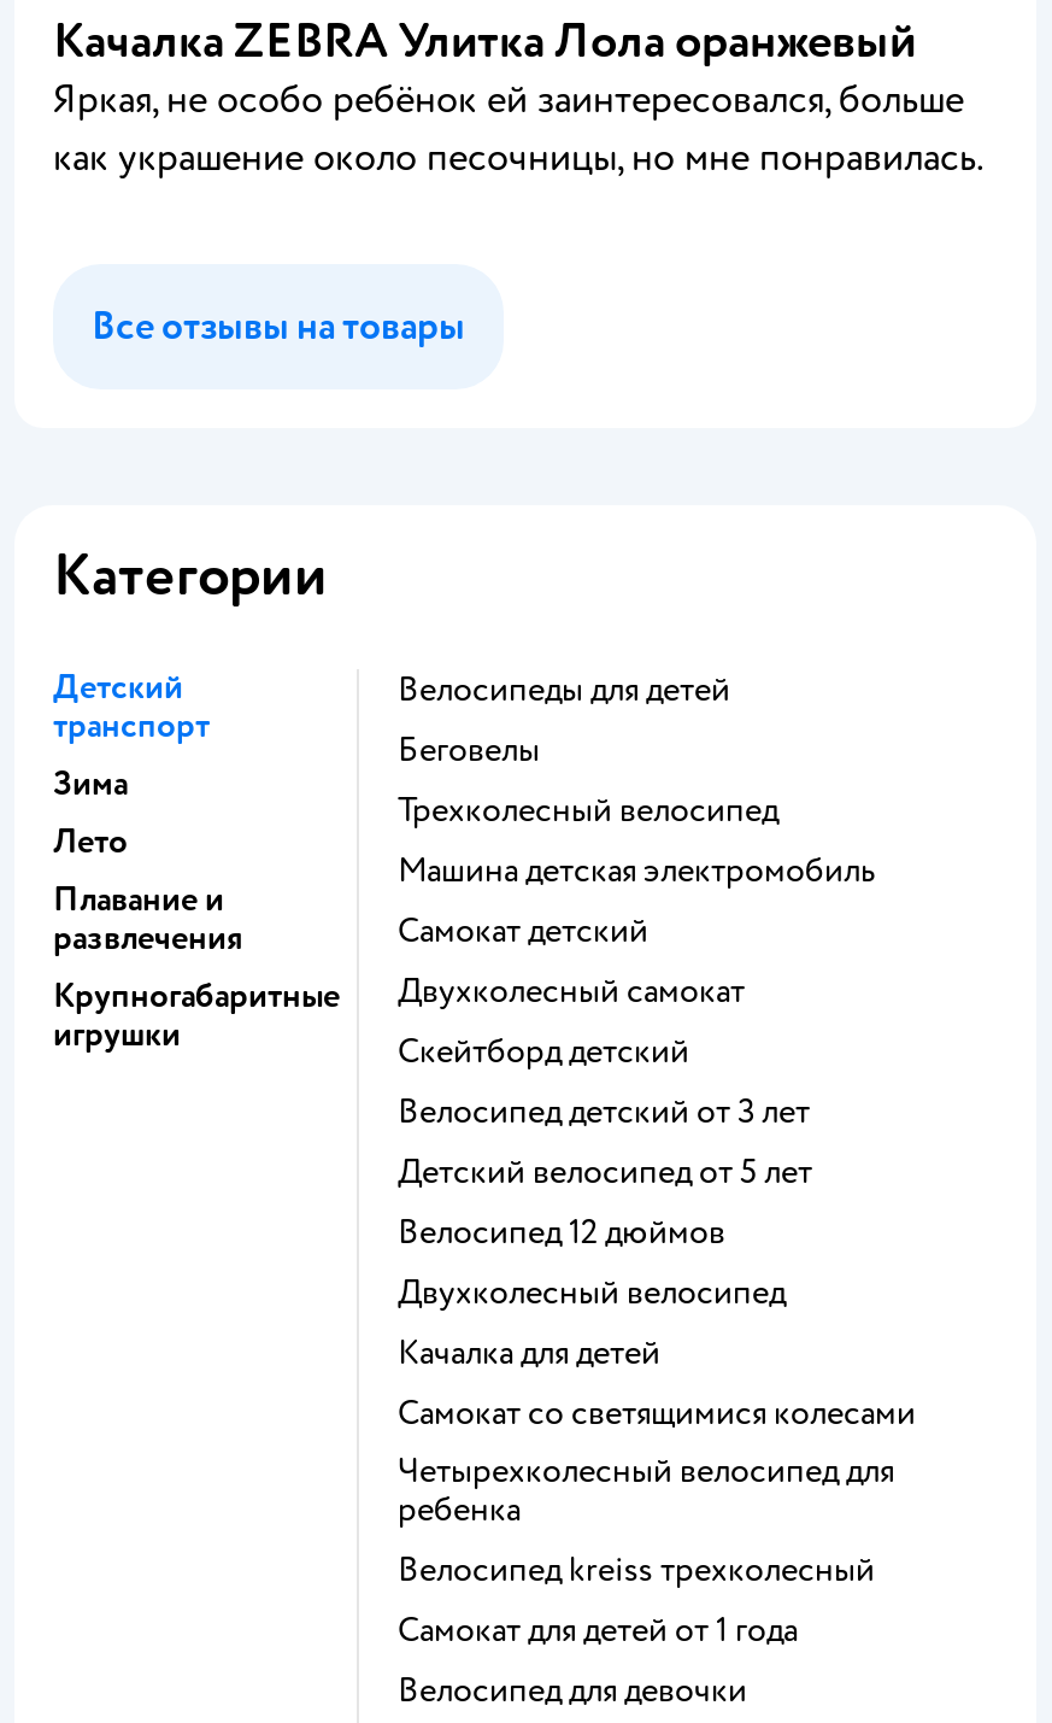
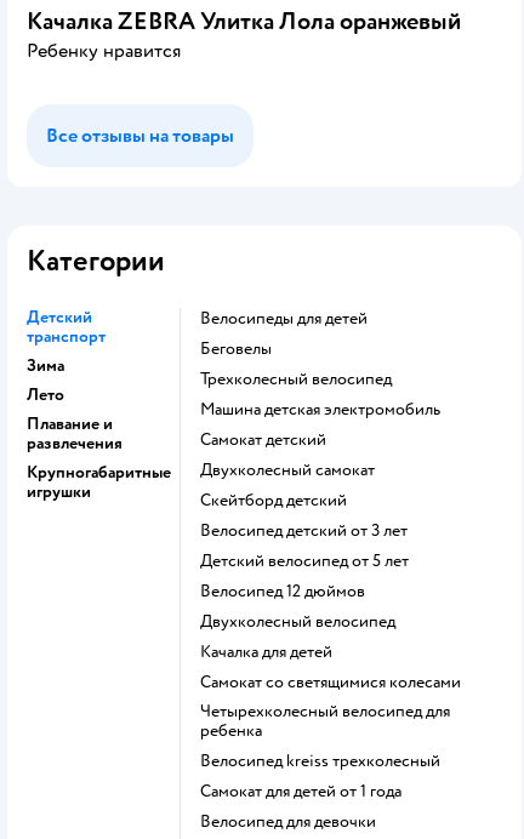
- Яркая, не особо ребёнок ей заинтересовался, больше
- как украшение около песочницы, но мне понравилась.
+ Ребенку нравится
